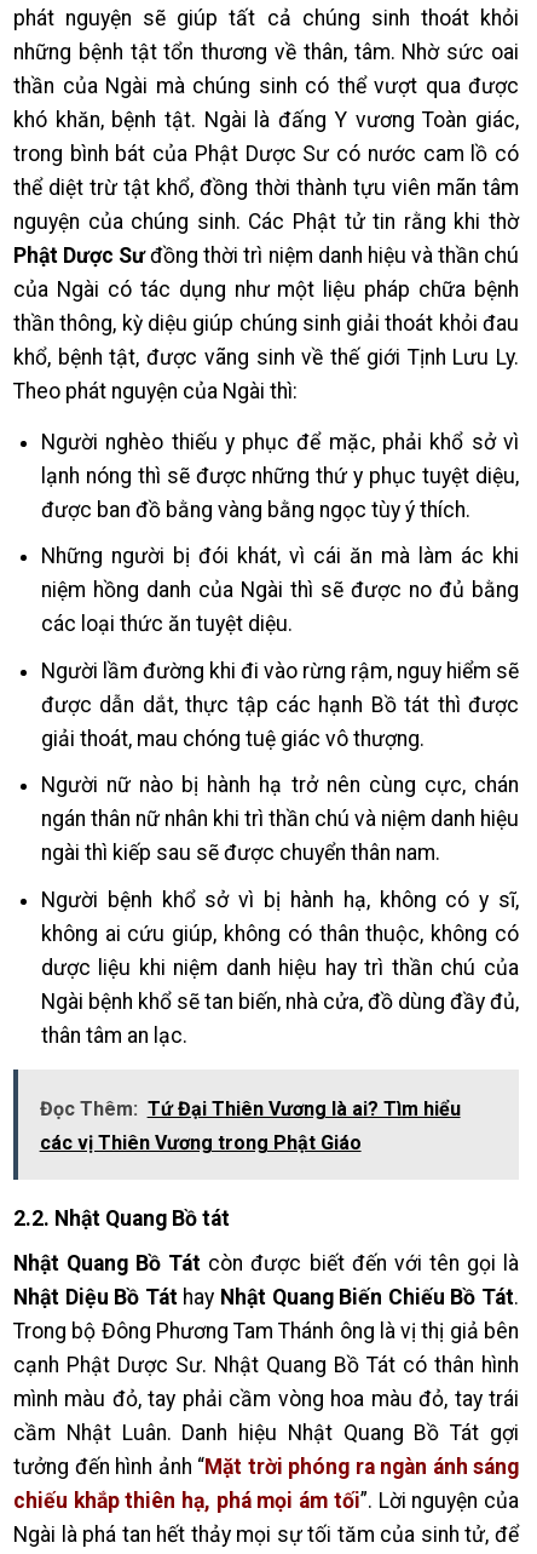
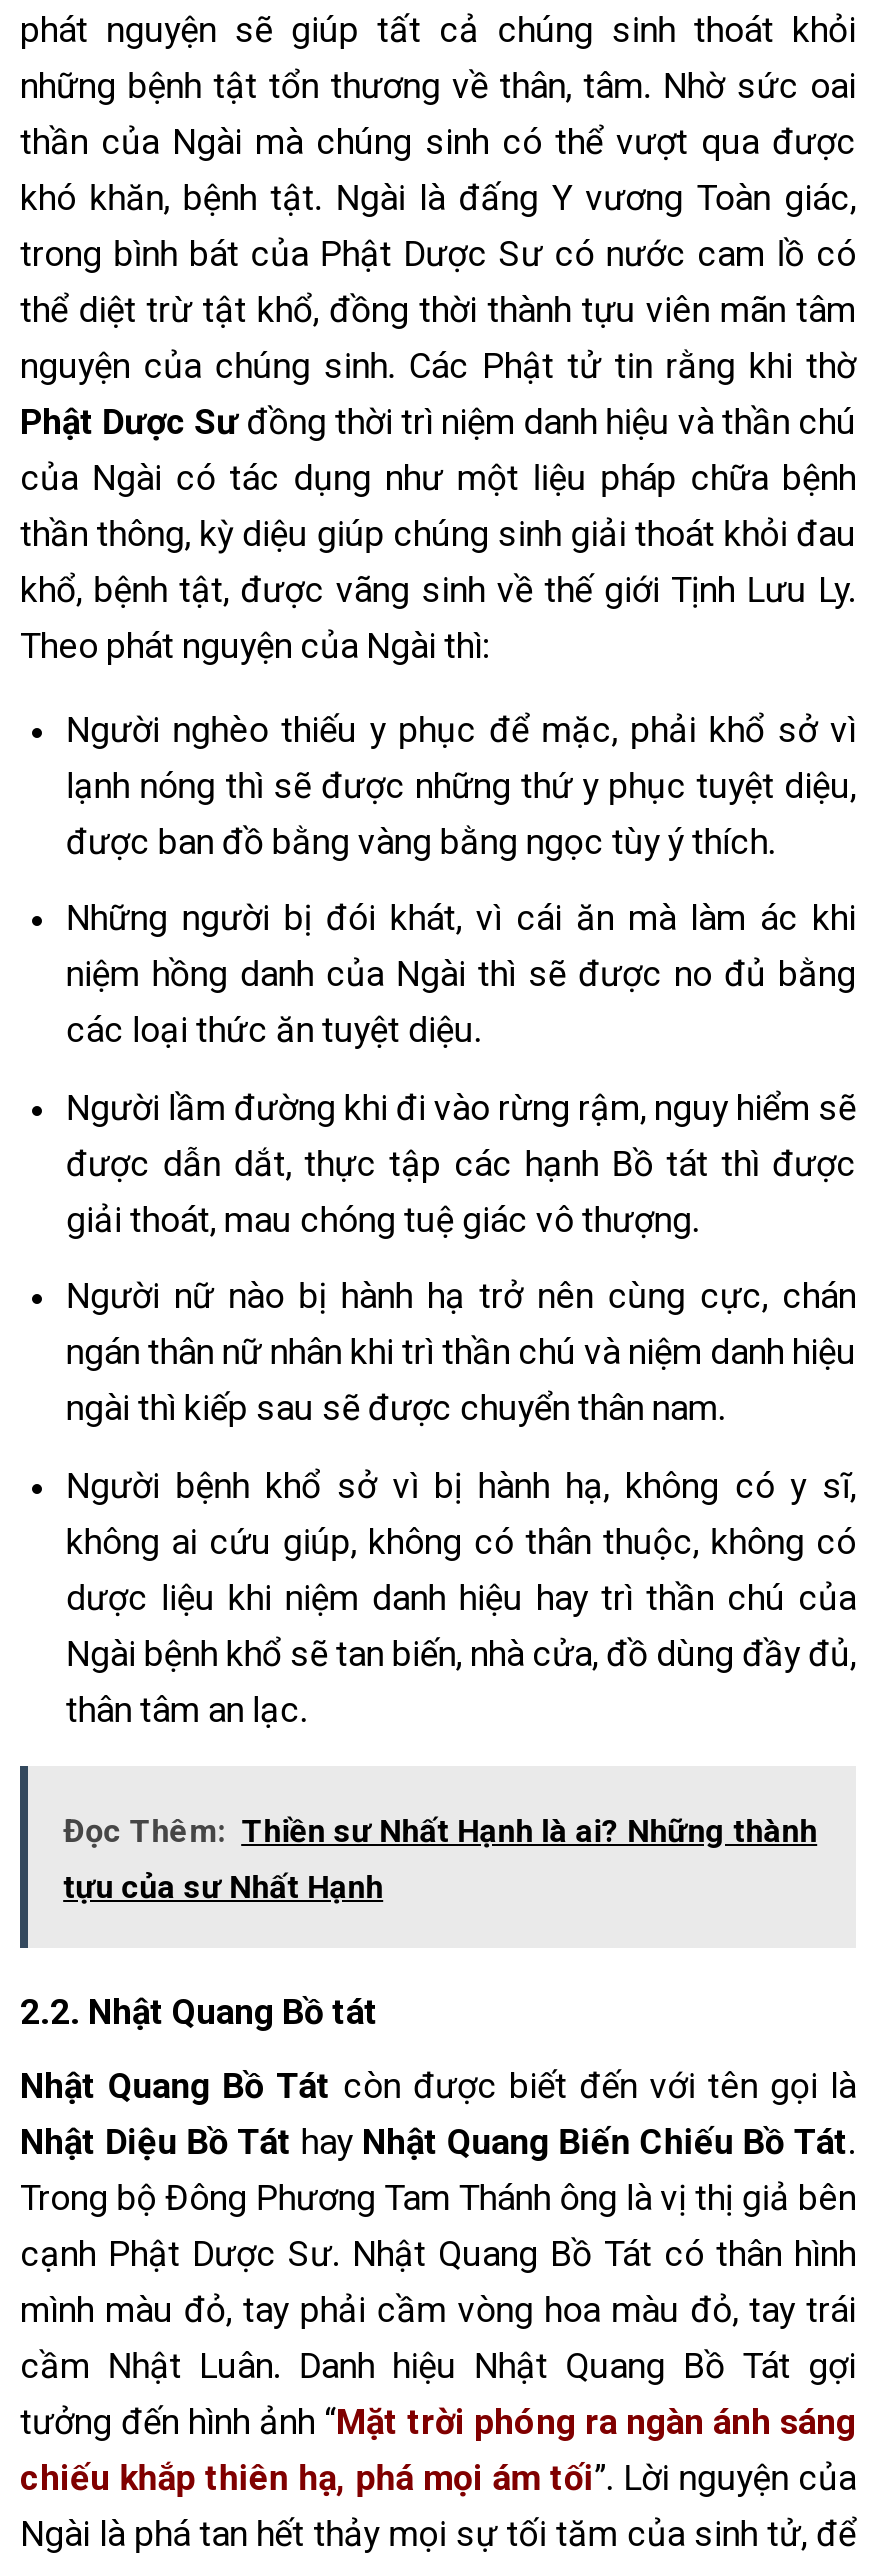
- Đọc Thêm: Tứ Đại Thiên Vương là ai? Tìm hiểu
+ Đọc Thêm: Thiền sư Nhất Hạnh là ai? Những thành

- các vị Thiên Vương trong Phật Giáo
+ tựu của sư Nhất Hạnh
